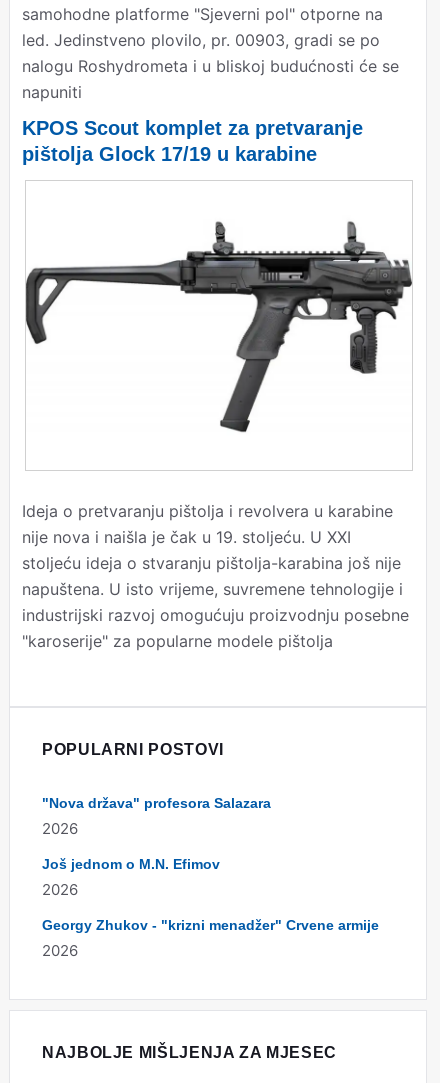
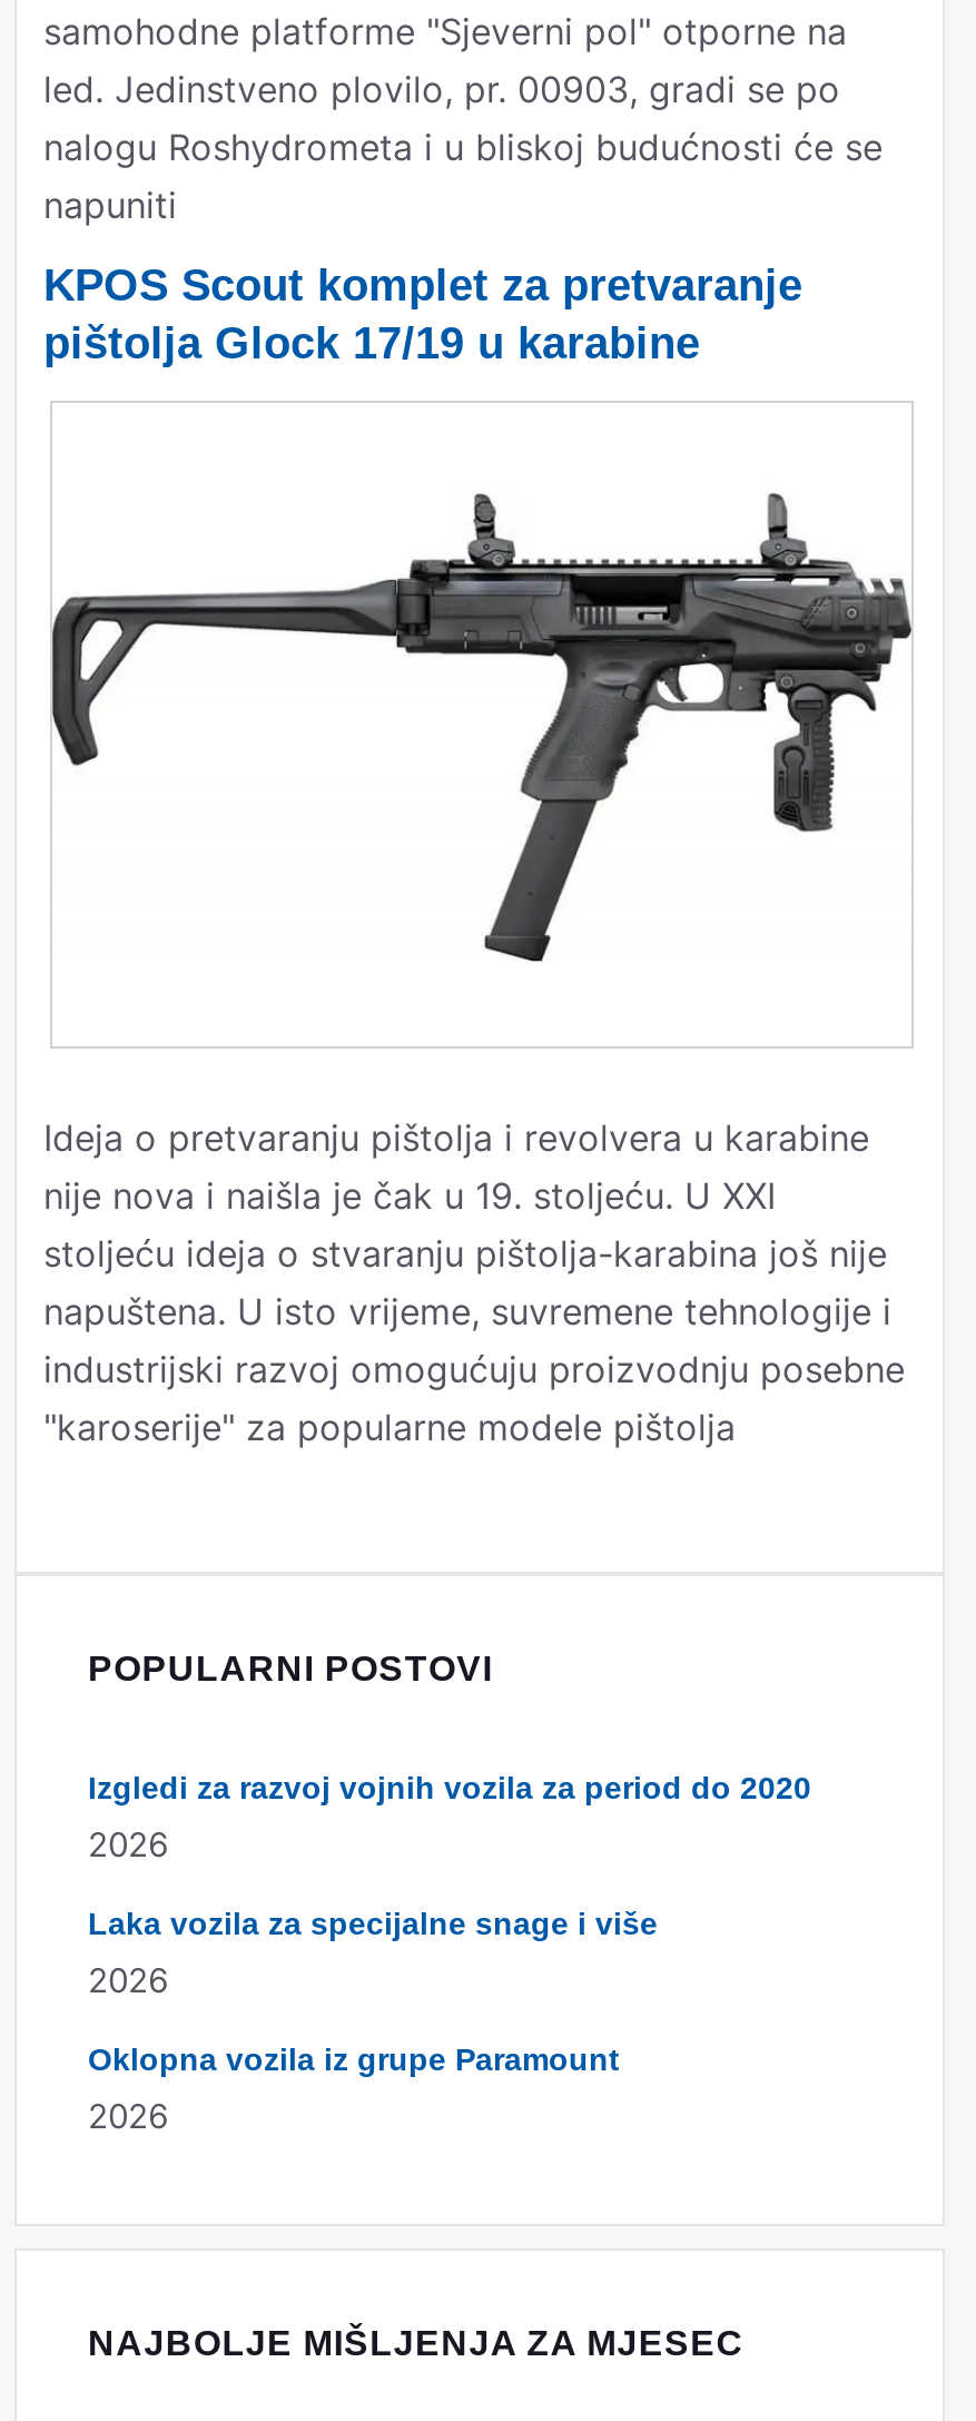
- "Nova država" profesora Salazara
+ Izgledi za razvoj vojnih vozila za period do 2020

- Još jednom o M.N. Efimov
+ Laka vozila za specijalne snage i više

- Georgy Zhukov - "krizni menadžer" Crvene armije
+ Oklopna vozila iz grupe Paramount
